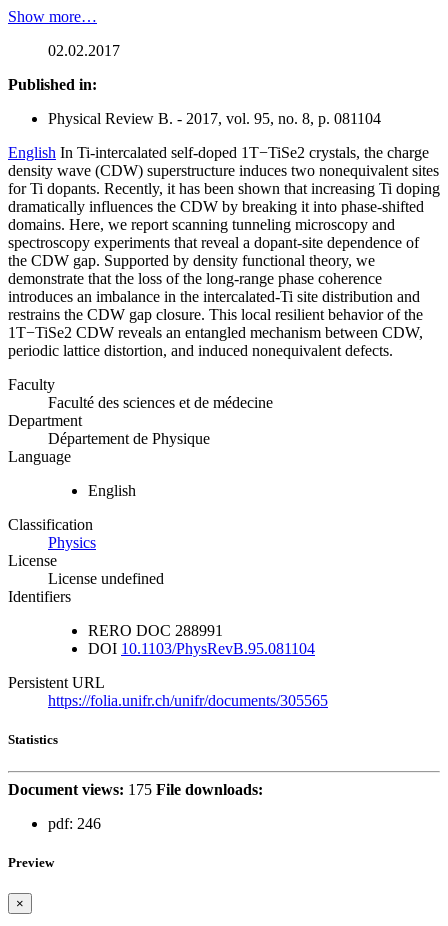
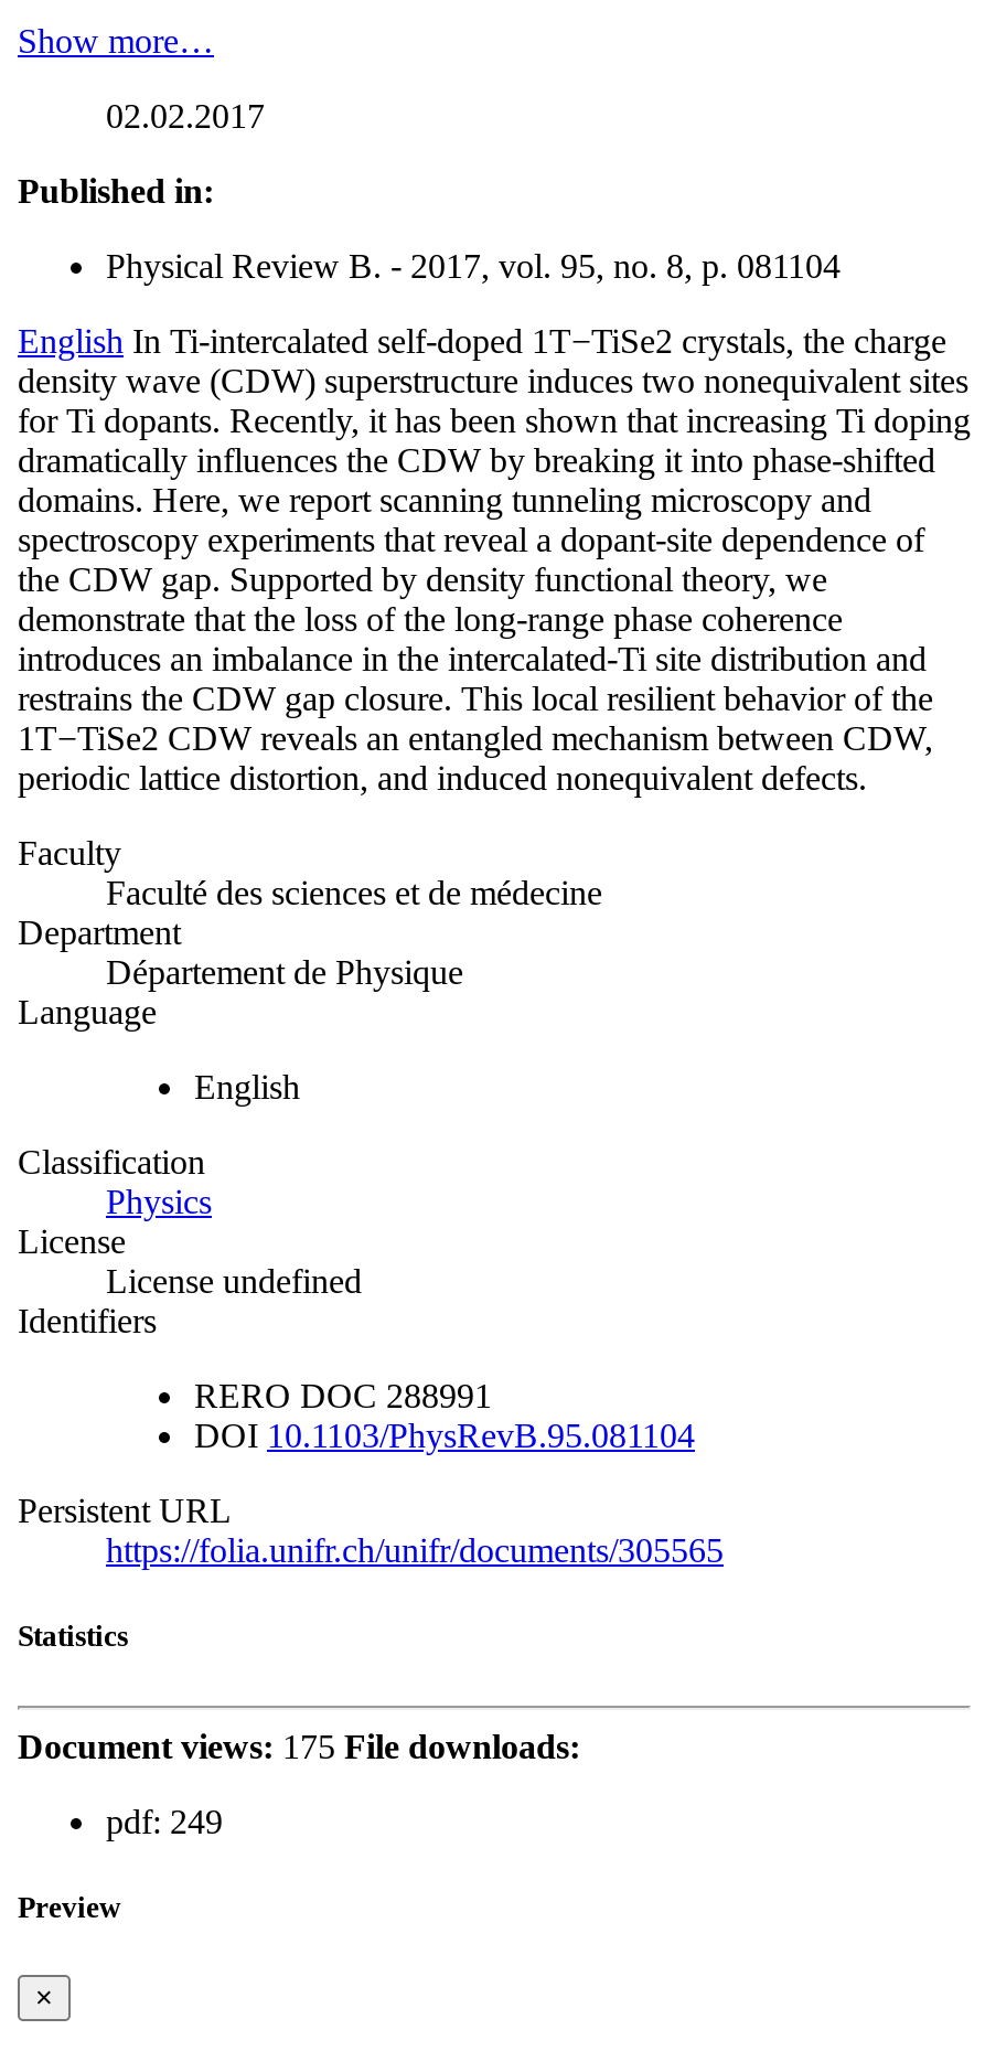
- pdf: 246
+ pdf: 249
